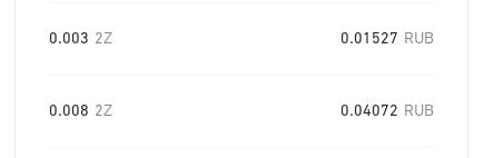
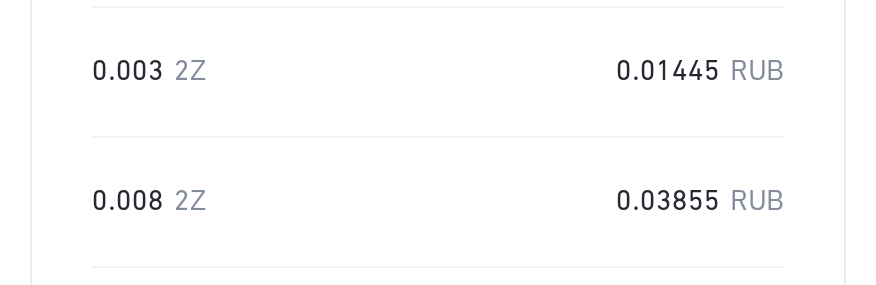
- 0.01527 RUB
+ 0.01445 RUB

- 0.04072 RUB
+ 0.03855 RUB
